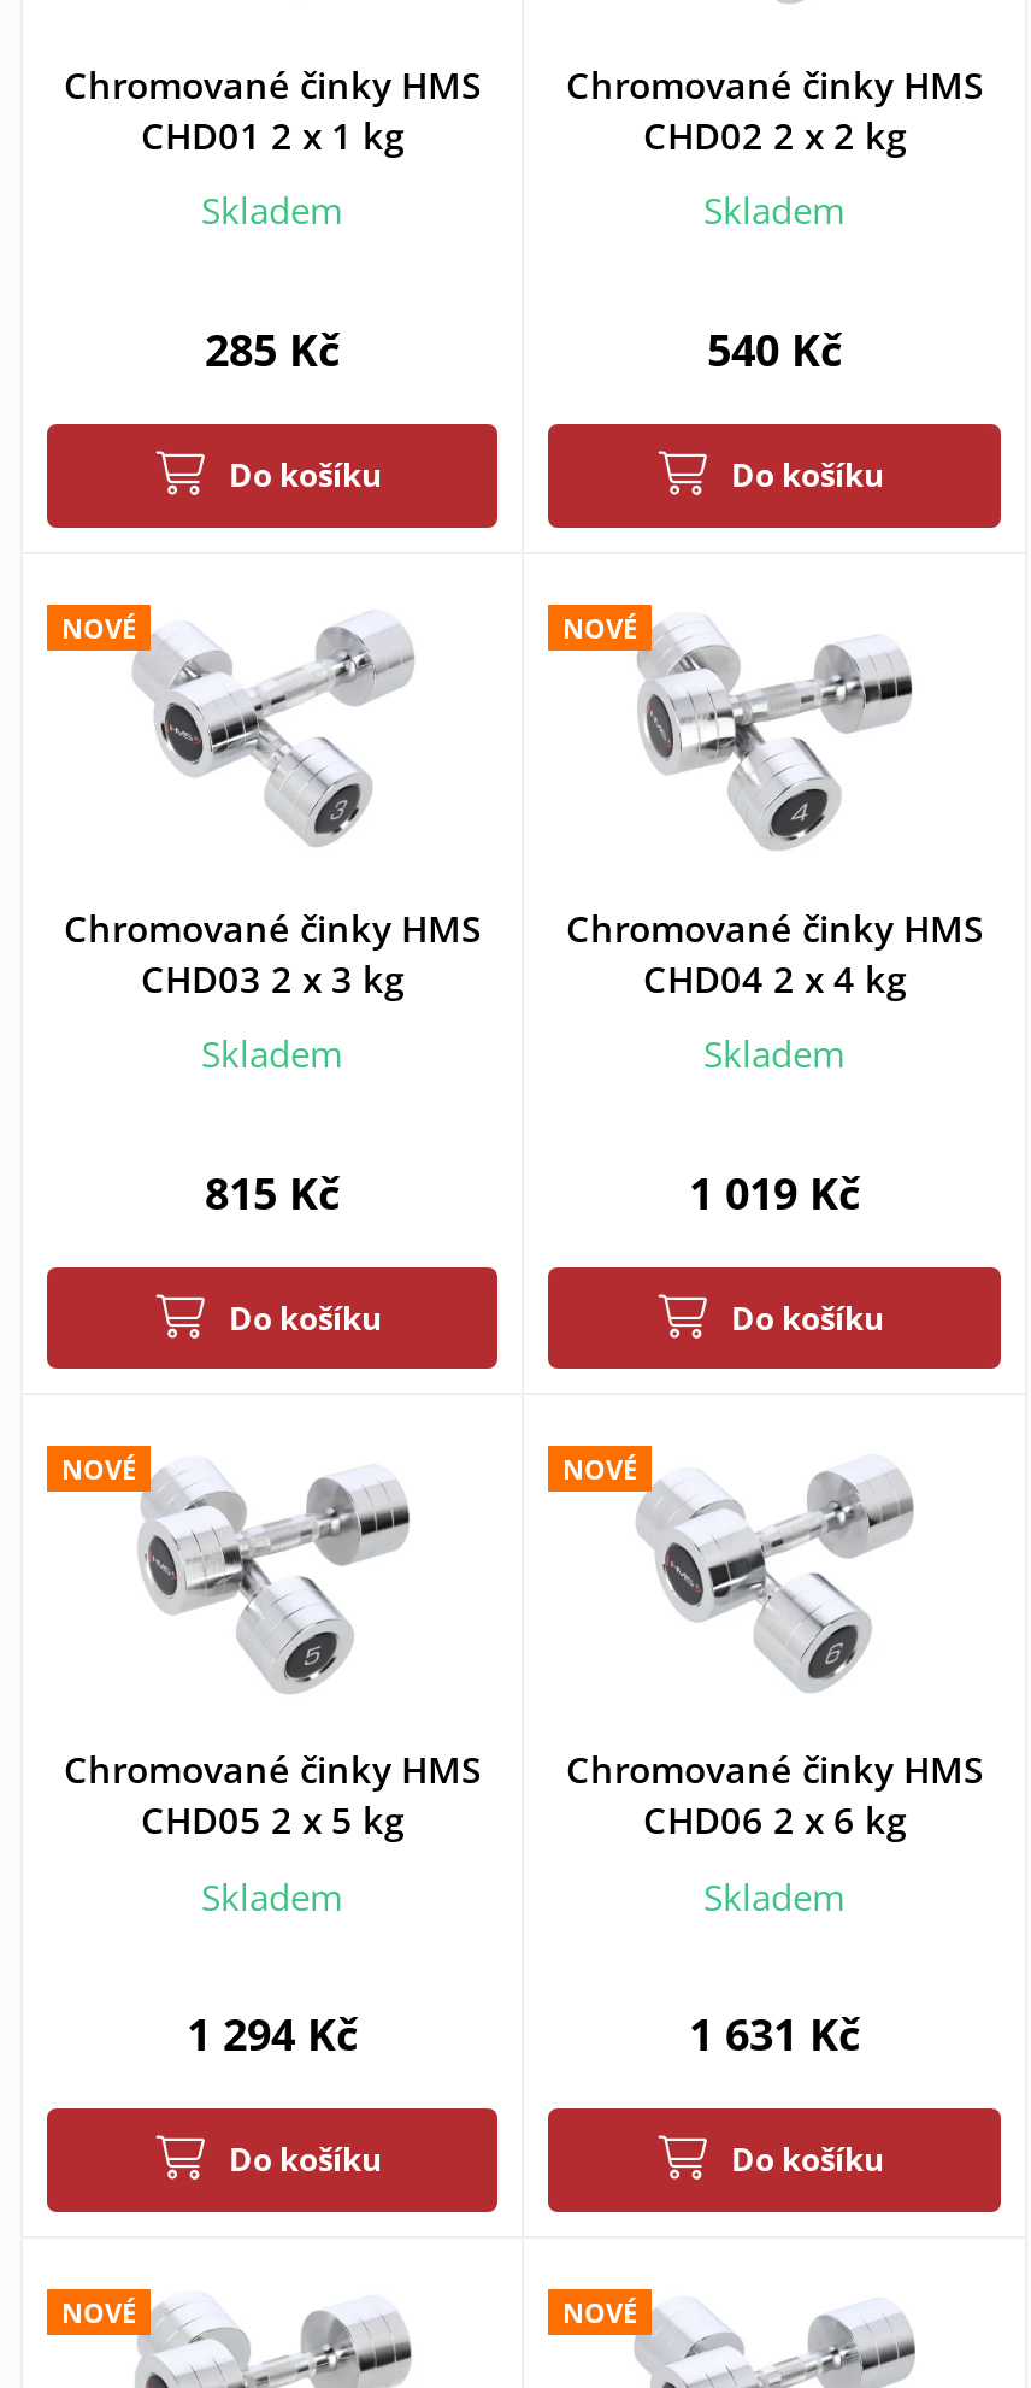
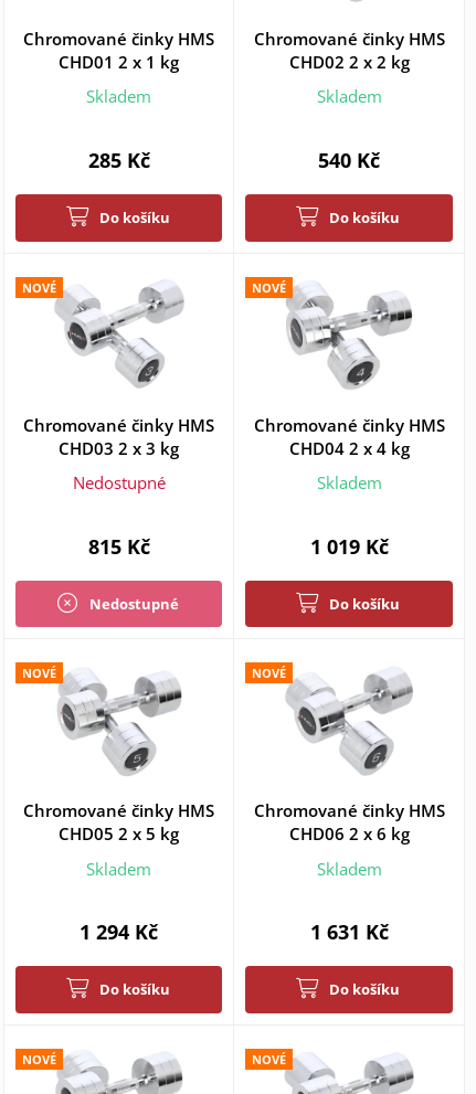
- Skladem
+ Nedostupné

- Do košíku
+ Nedostupné
